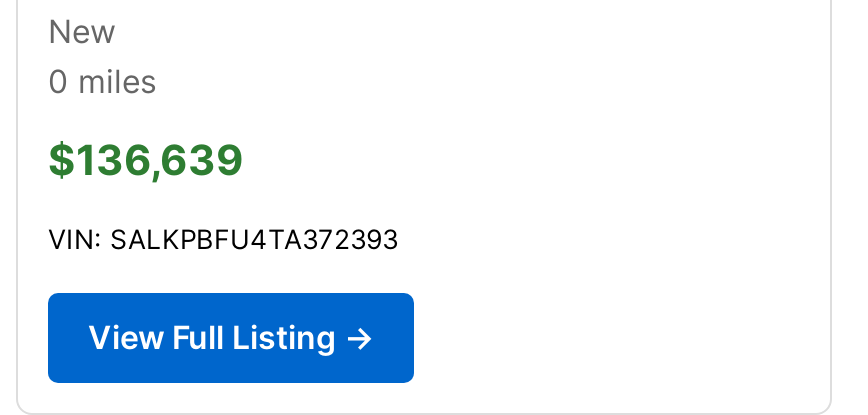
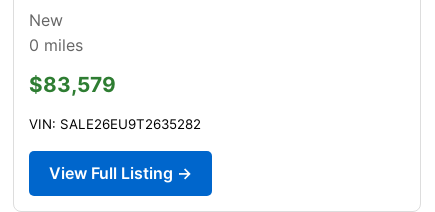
- $136,639
+ $83,579

- VIN: SALKPBFU4TA372393
+ VIN: SALE26EU9T2635282
